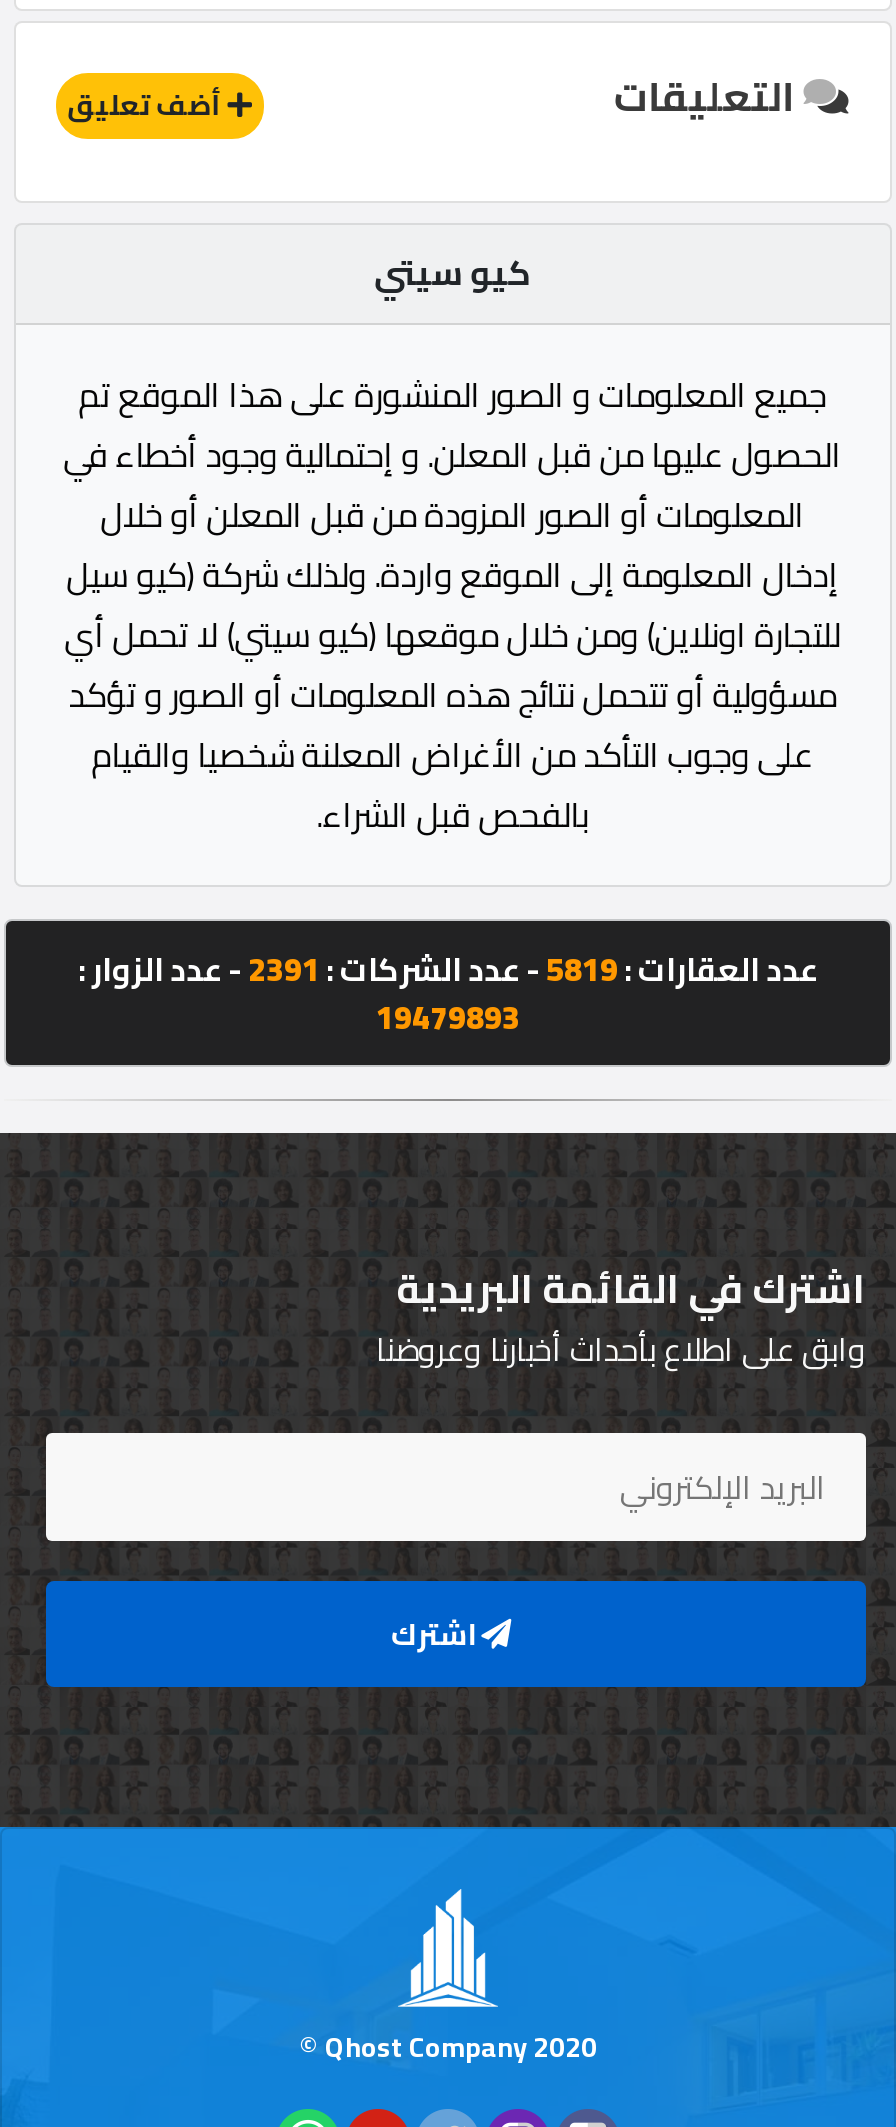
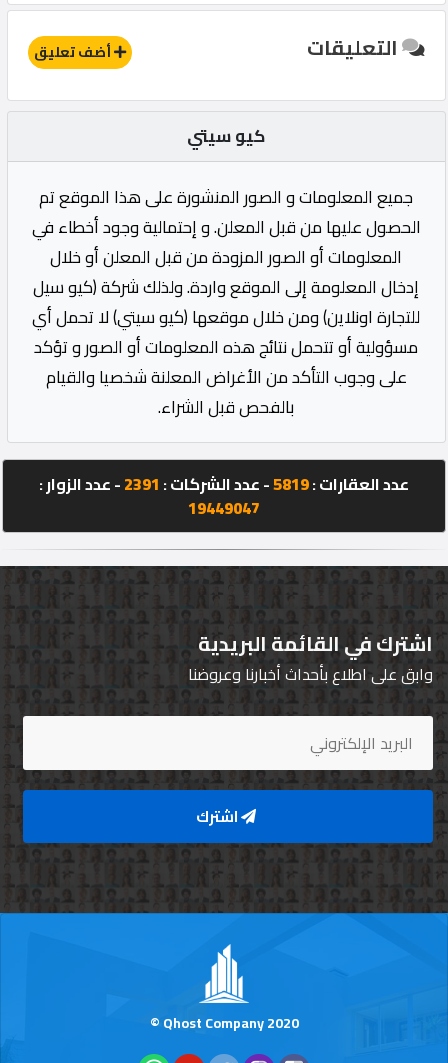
- 19479893
+ 19449047
